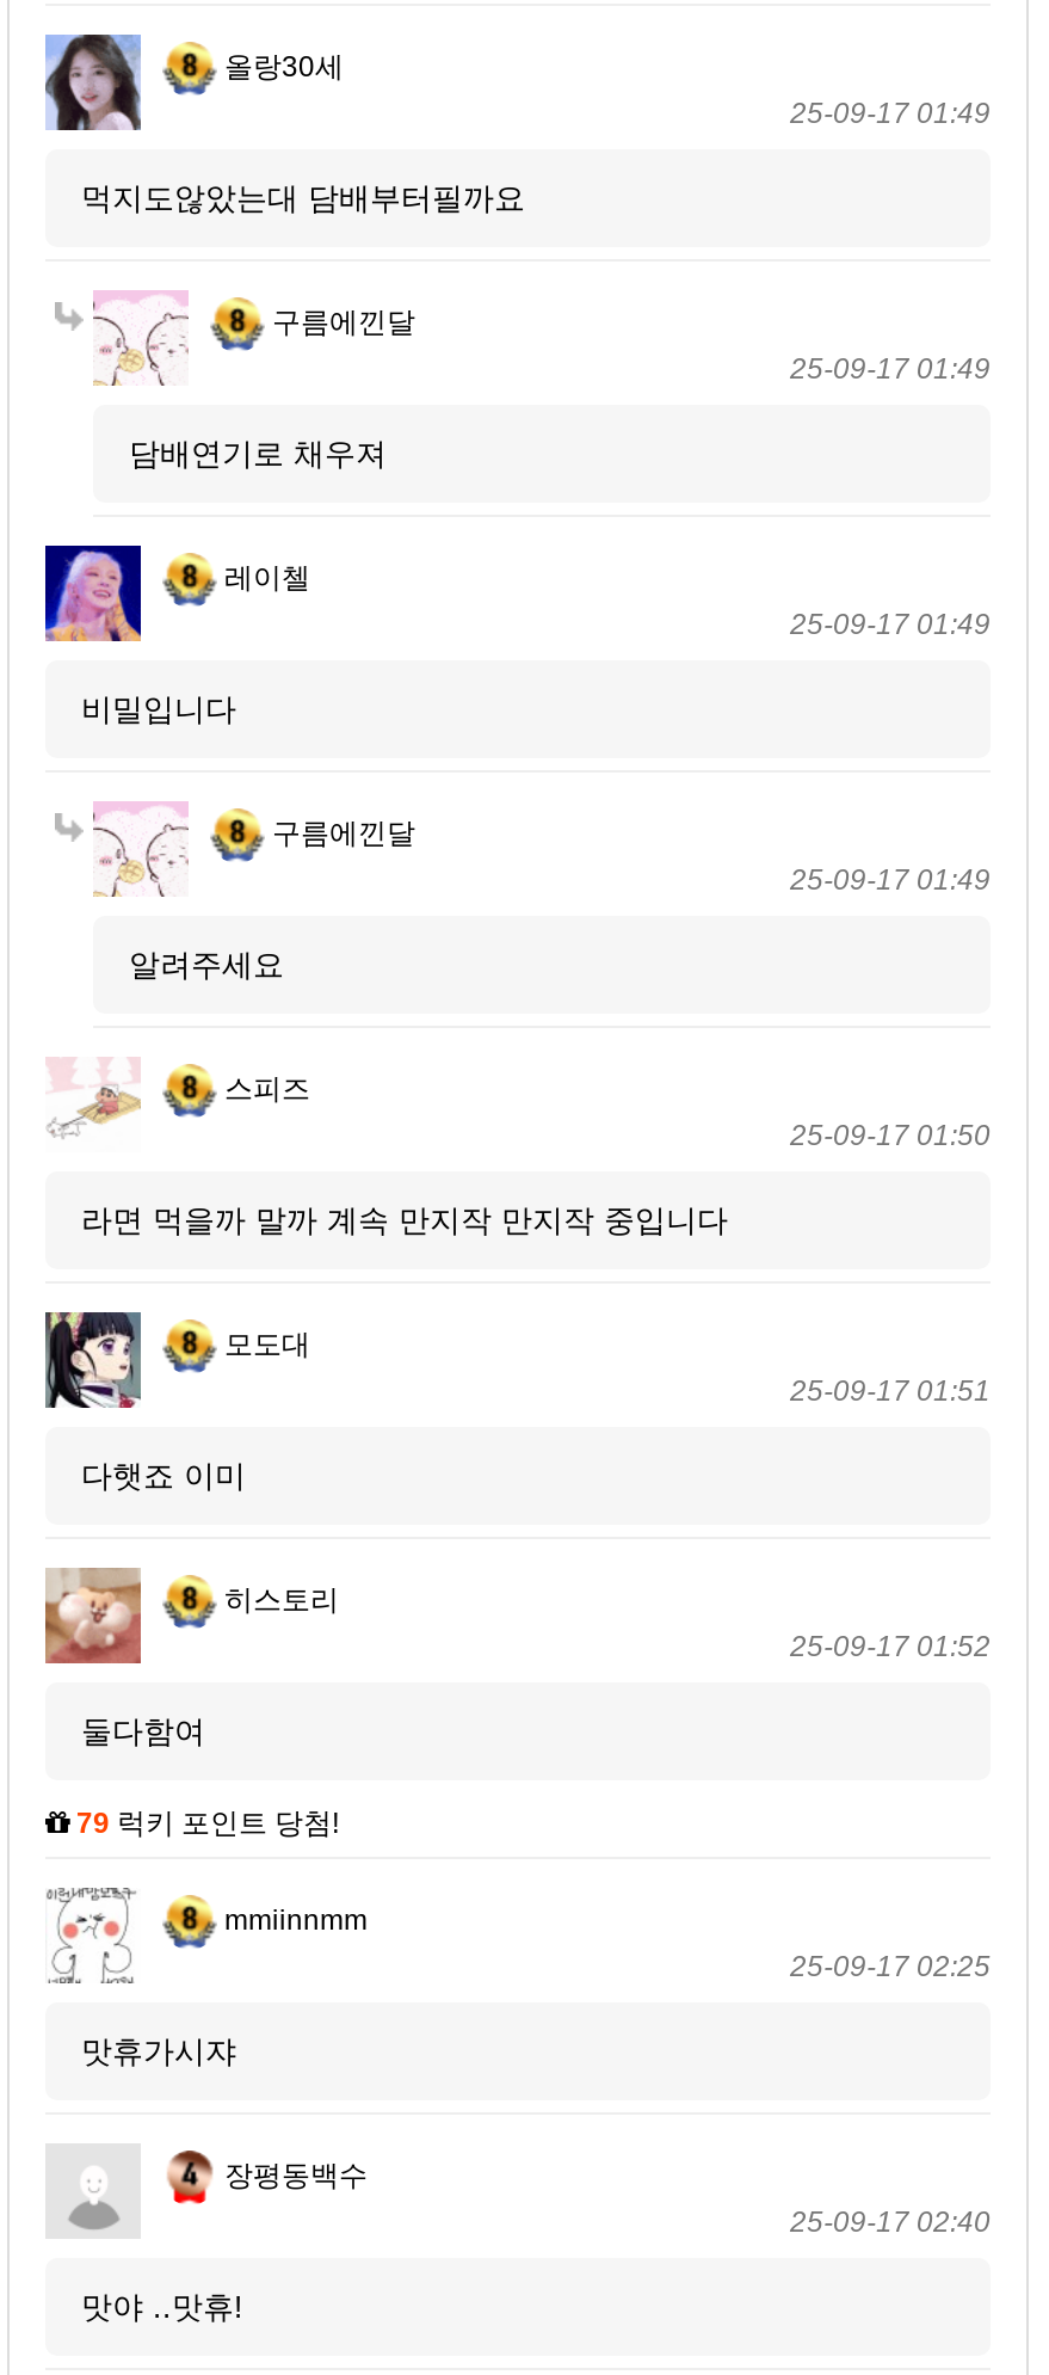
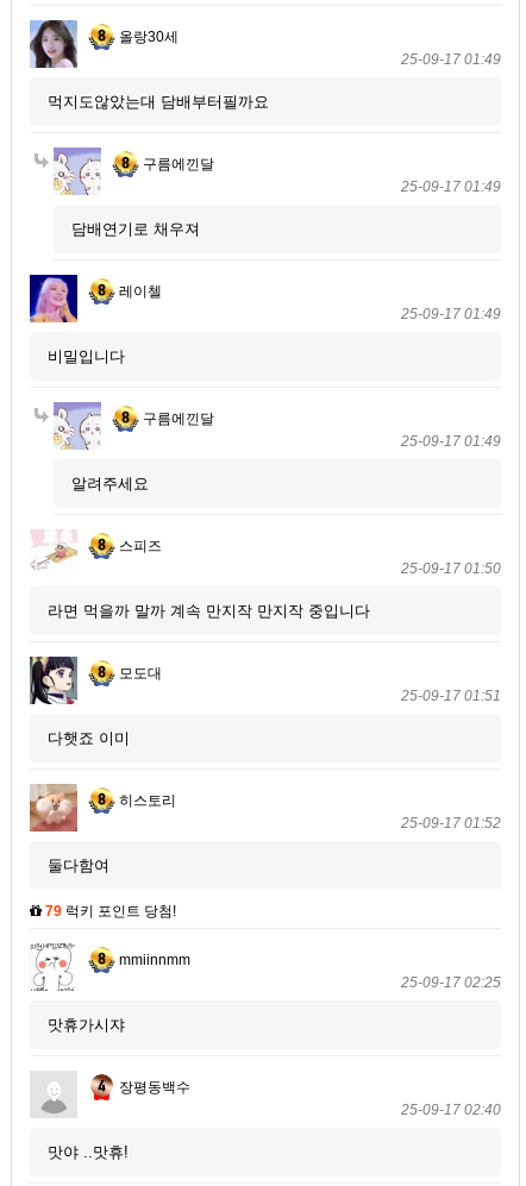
- [image]
+ [image]

- [image]
+ [image]
